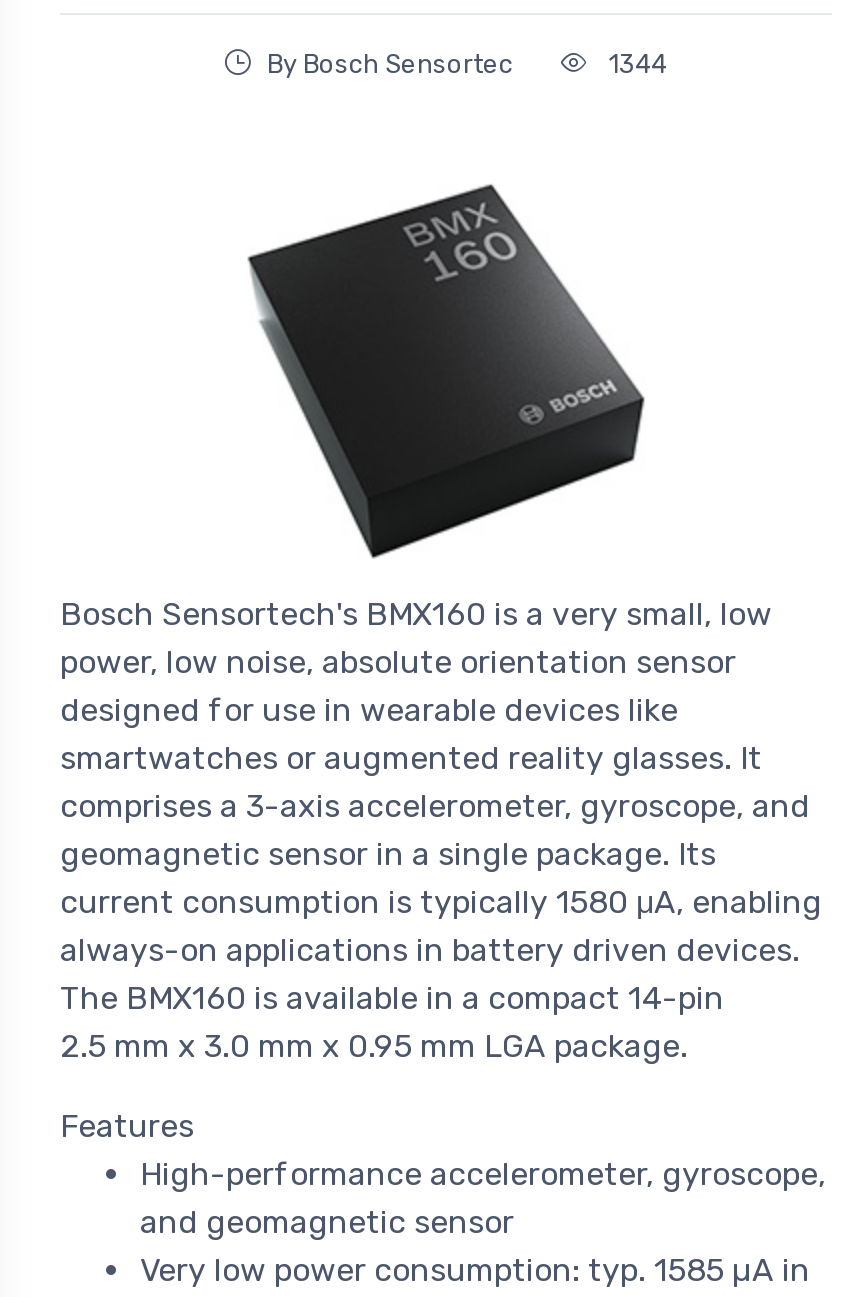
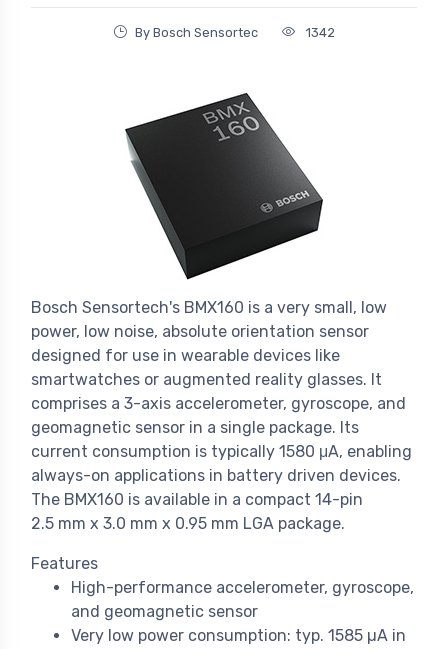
- 1344
+ 1342
